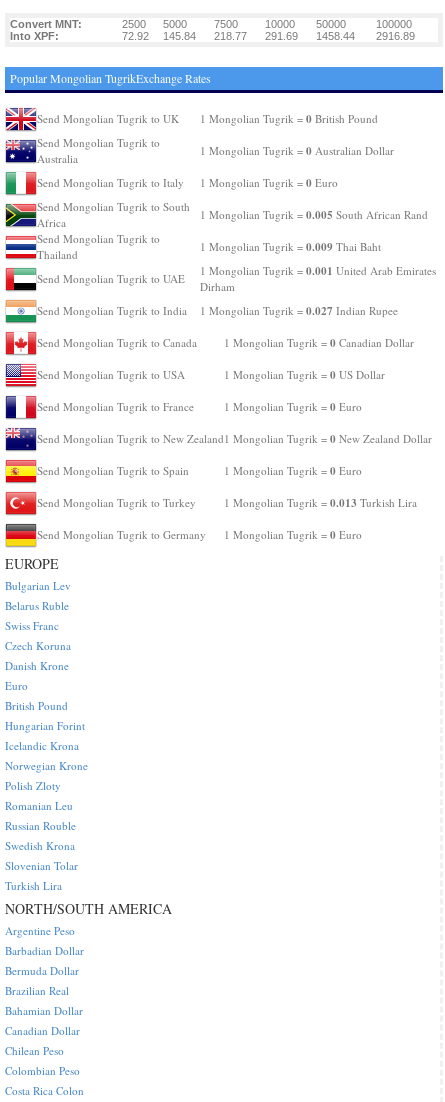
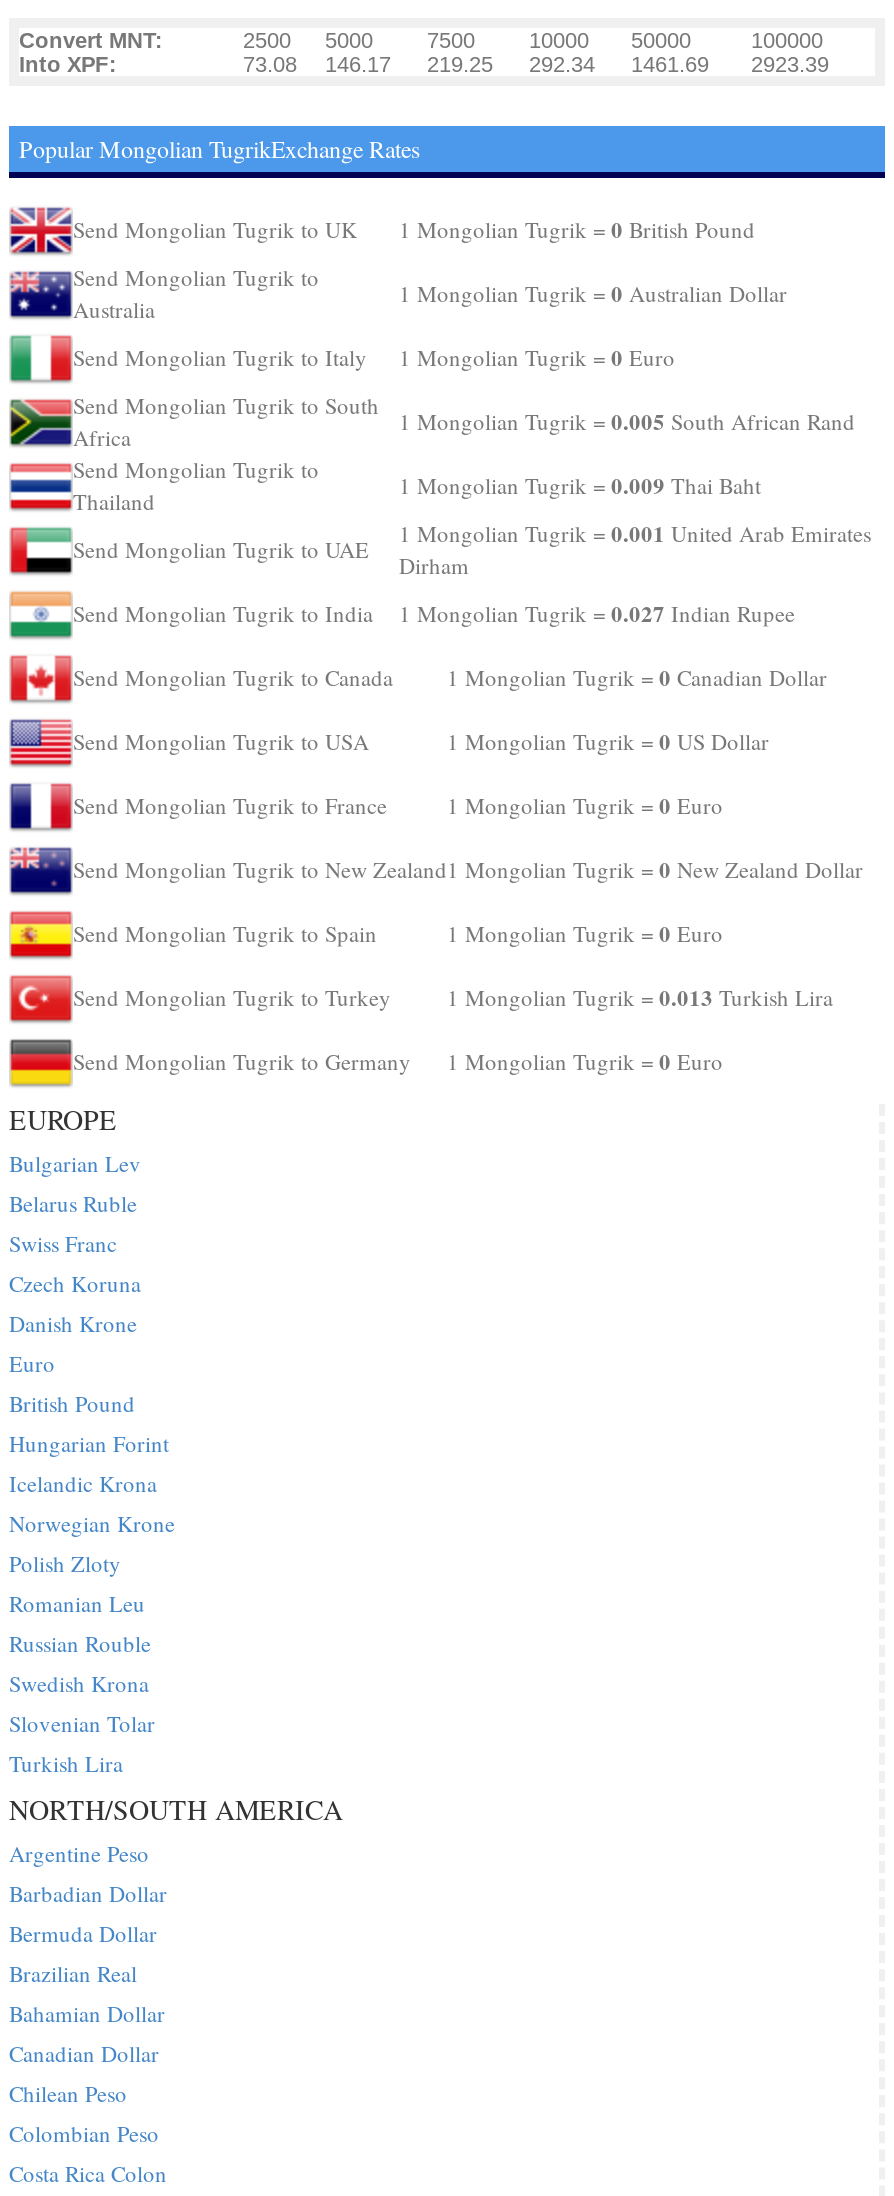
- 72.92
+ 73.08

- 145.84
+ 146.17

- 218.77
+ 219.25

- 291.69
+ 292.34

- 1458.44
+ 1461.69

- 2916.89
+ 2923.39
